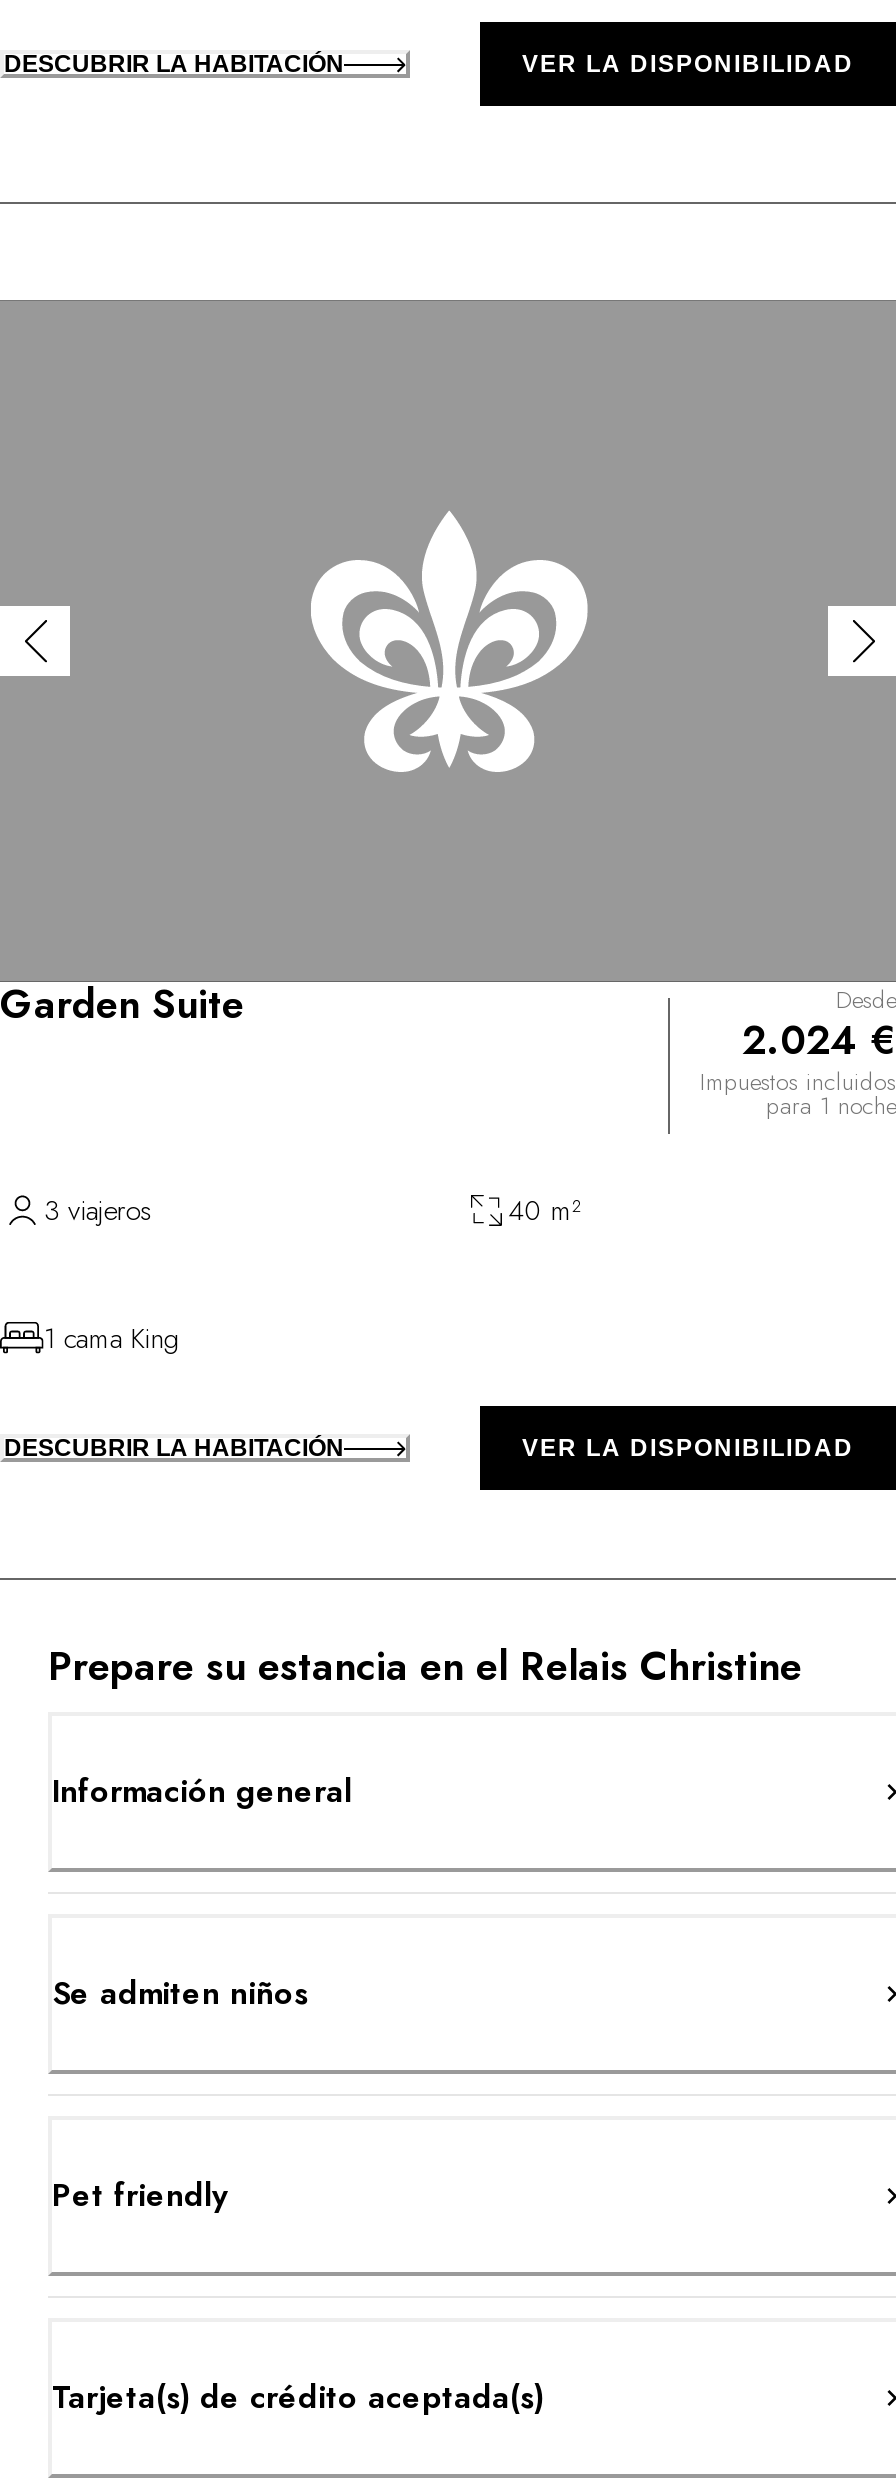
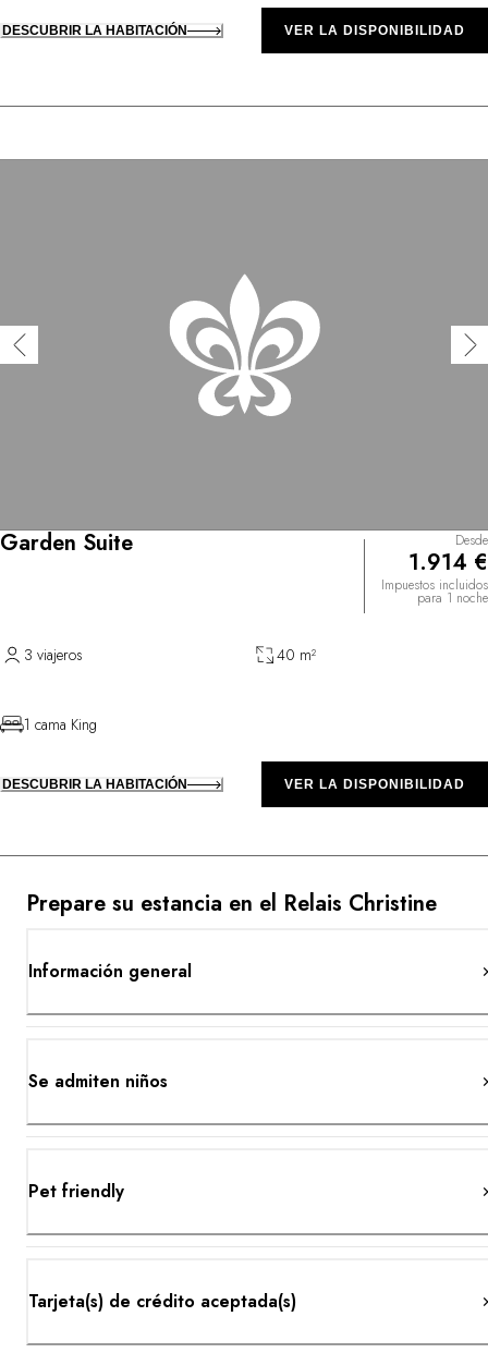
- 2.024 €
+ 1.914 €
